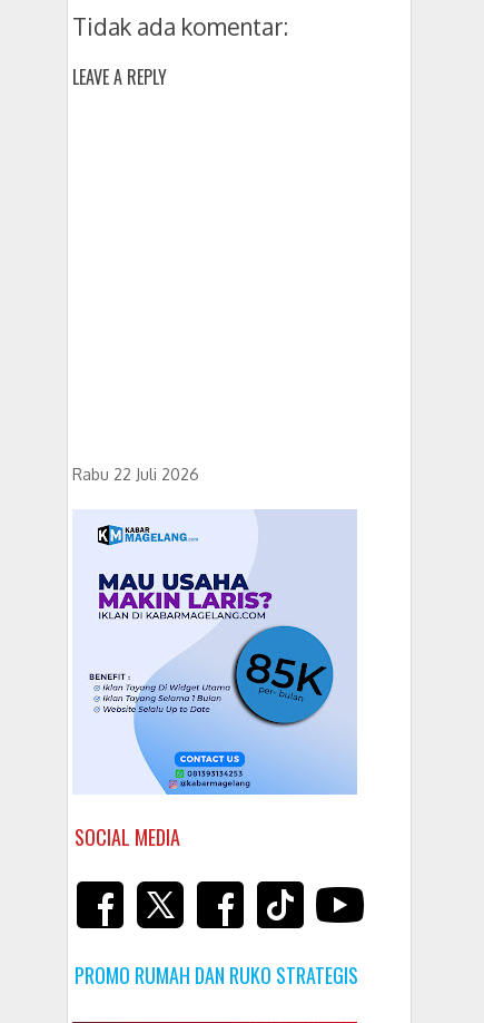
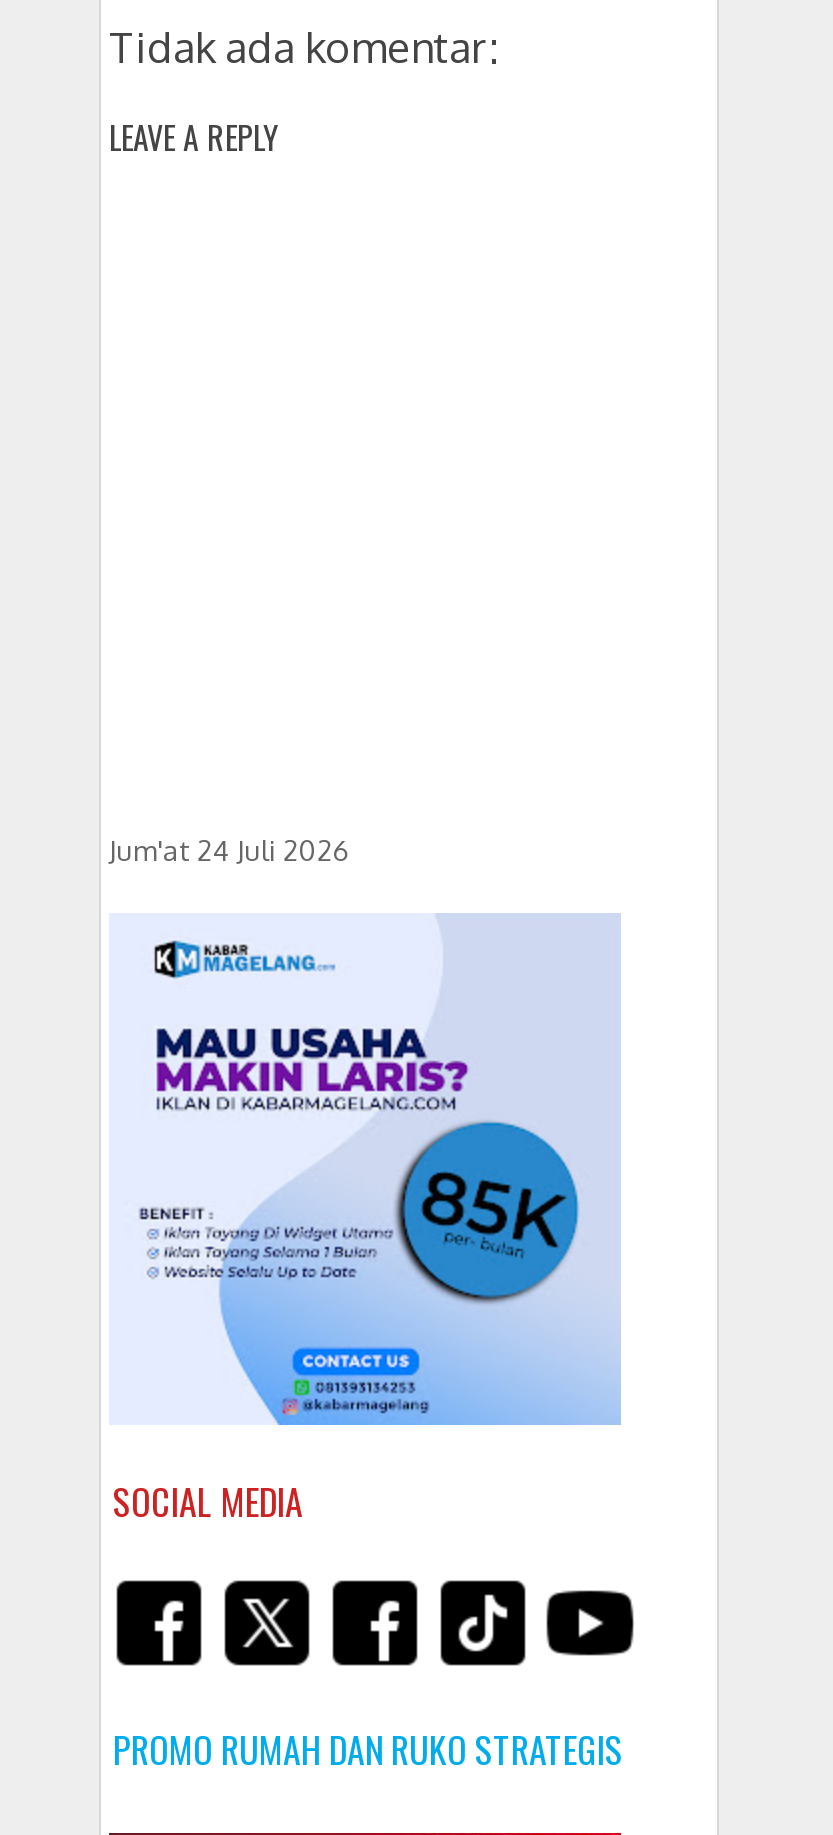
- Rabu 22 Juli 2026
+ Jum'at 24 Juli 2026
